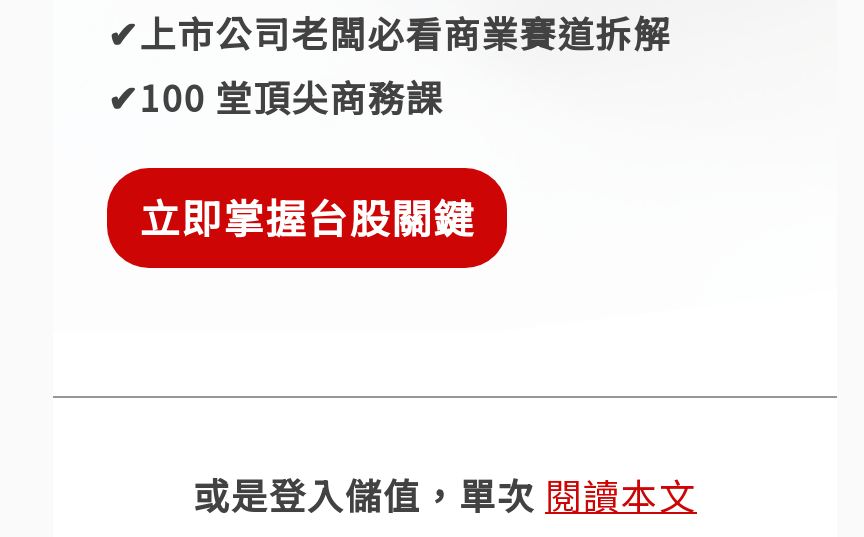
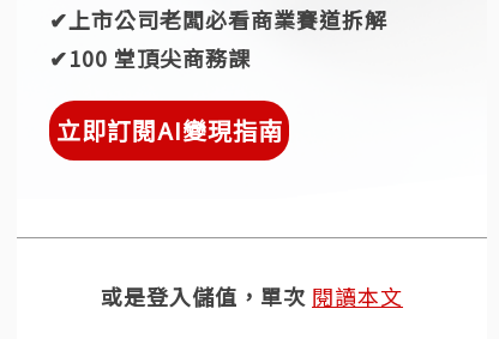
- 立即掌握台股關鍵
+ 立即訂閱AI變現指南
